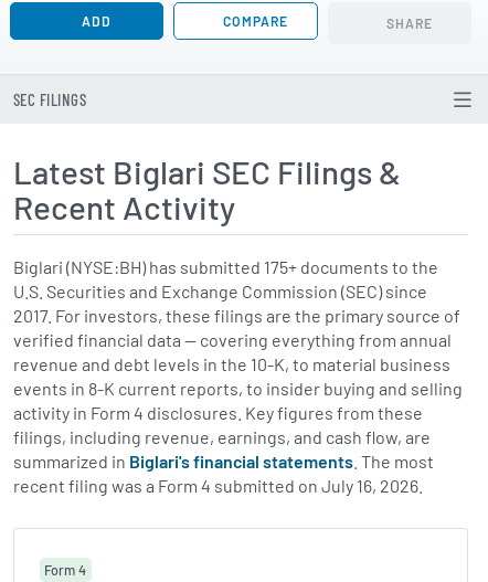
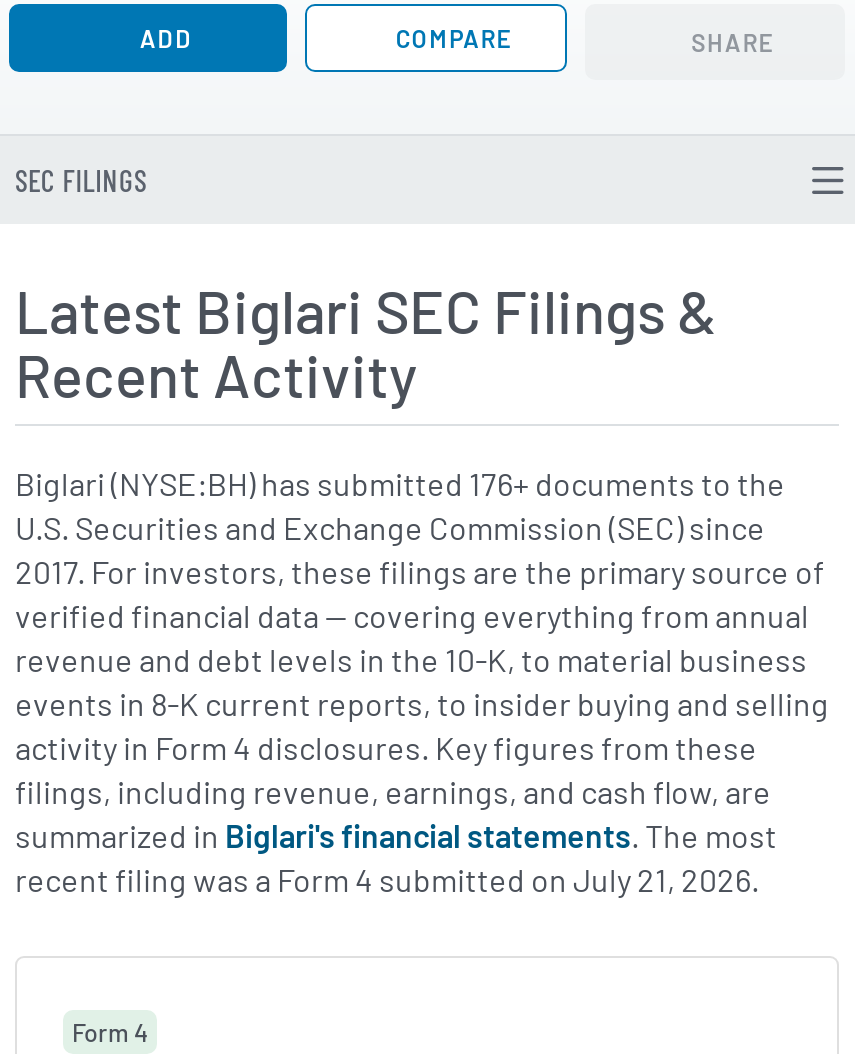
- Biglari (NYSE:BH) has submitted 175+ documents to the
+ Biglari (NYSE:BH) has submitted 176+ documents to the

- recent filing was a Form 4 submitted on July 16, 2026.
+ recent filing was a Form 4 submitted on July 21, 2026.
